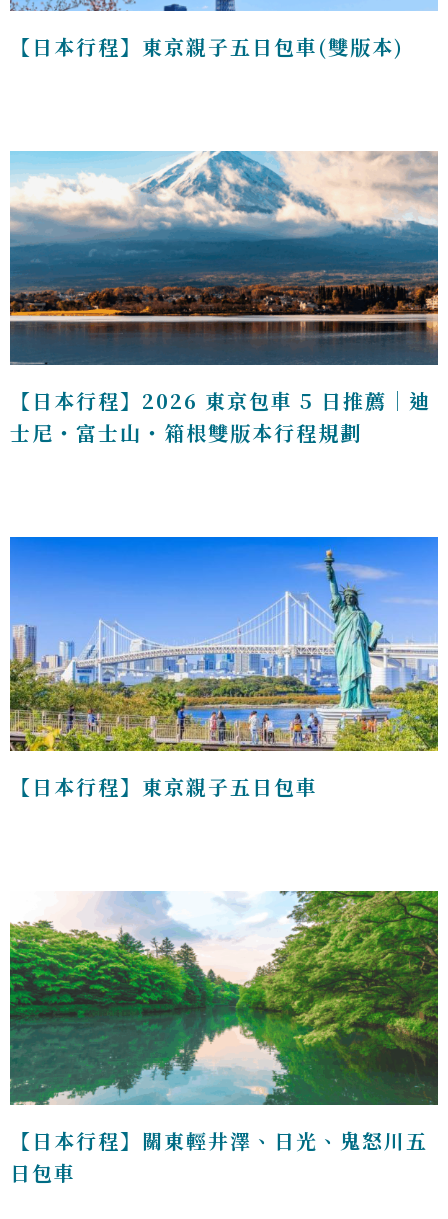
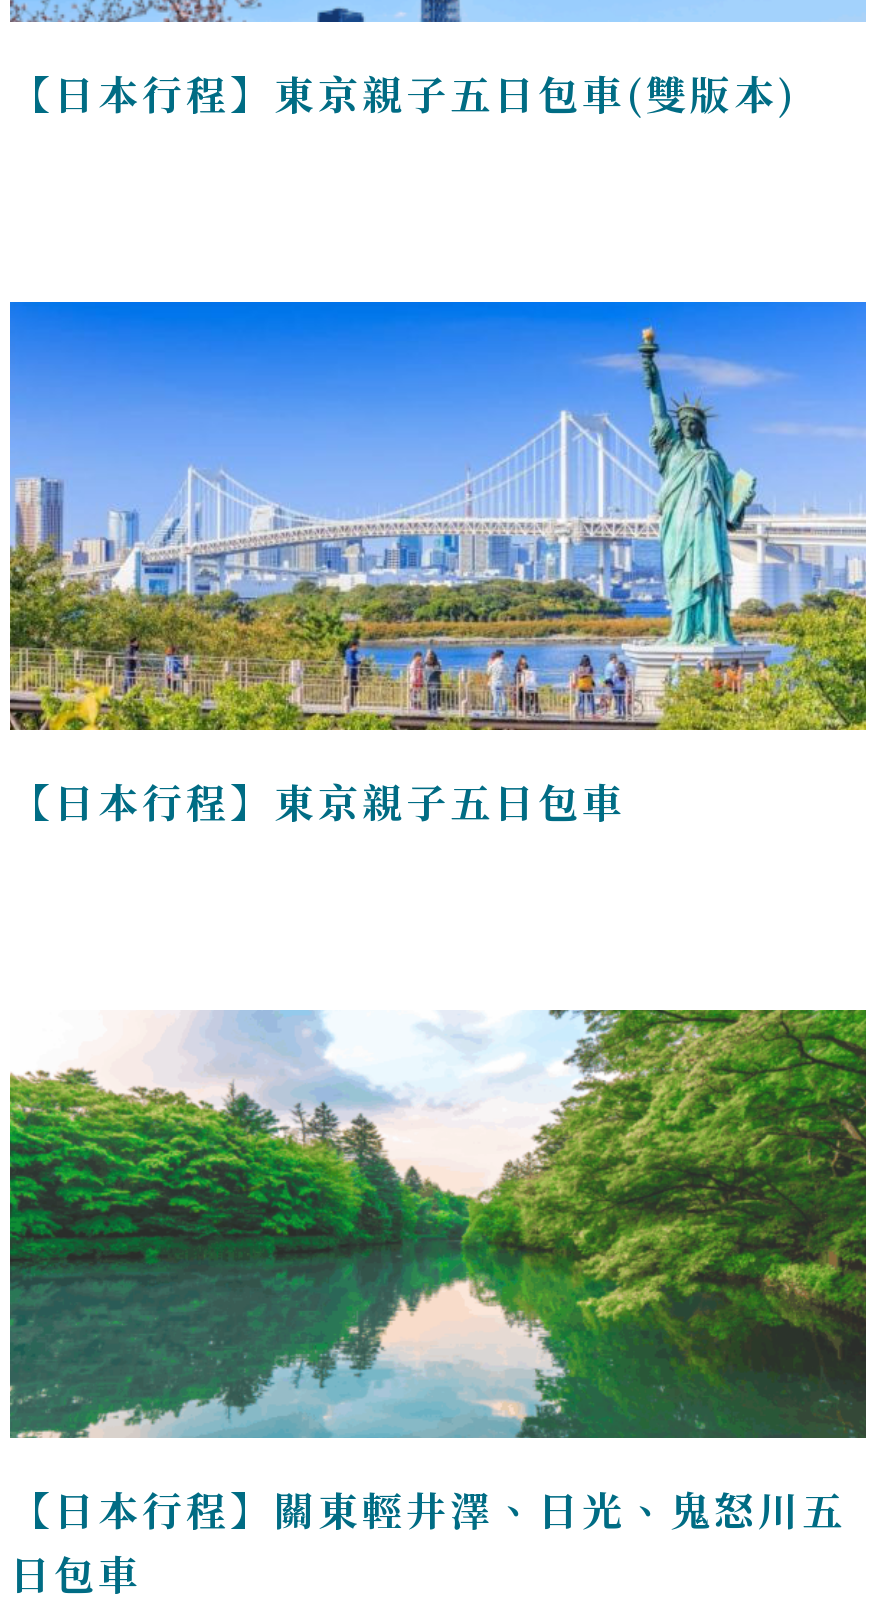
- [image]
- 【日本行程】2026 東京包車 5 日推薦｜迪
- 士尼・富士山・箱根雙版本行程規劃
